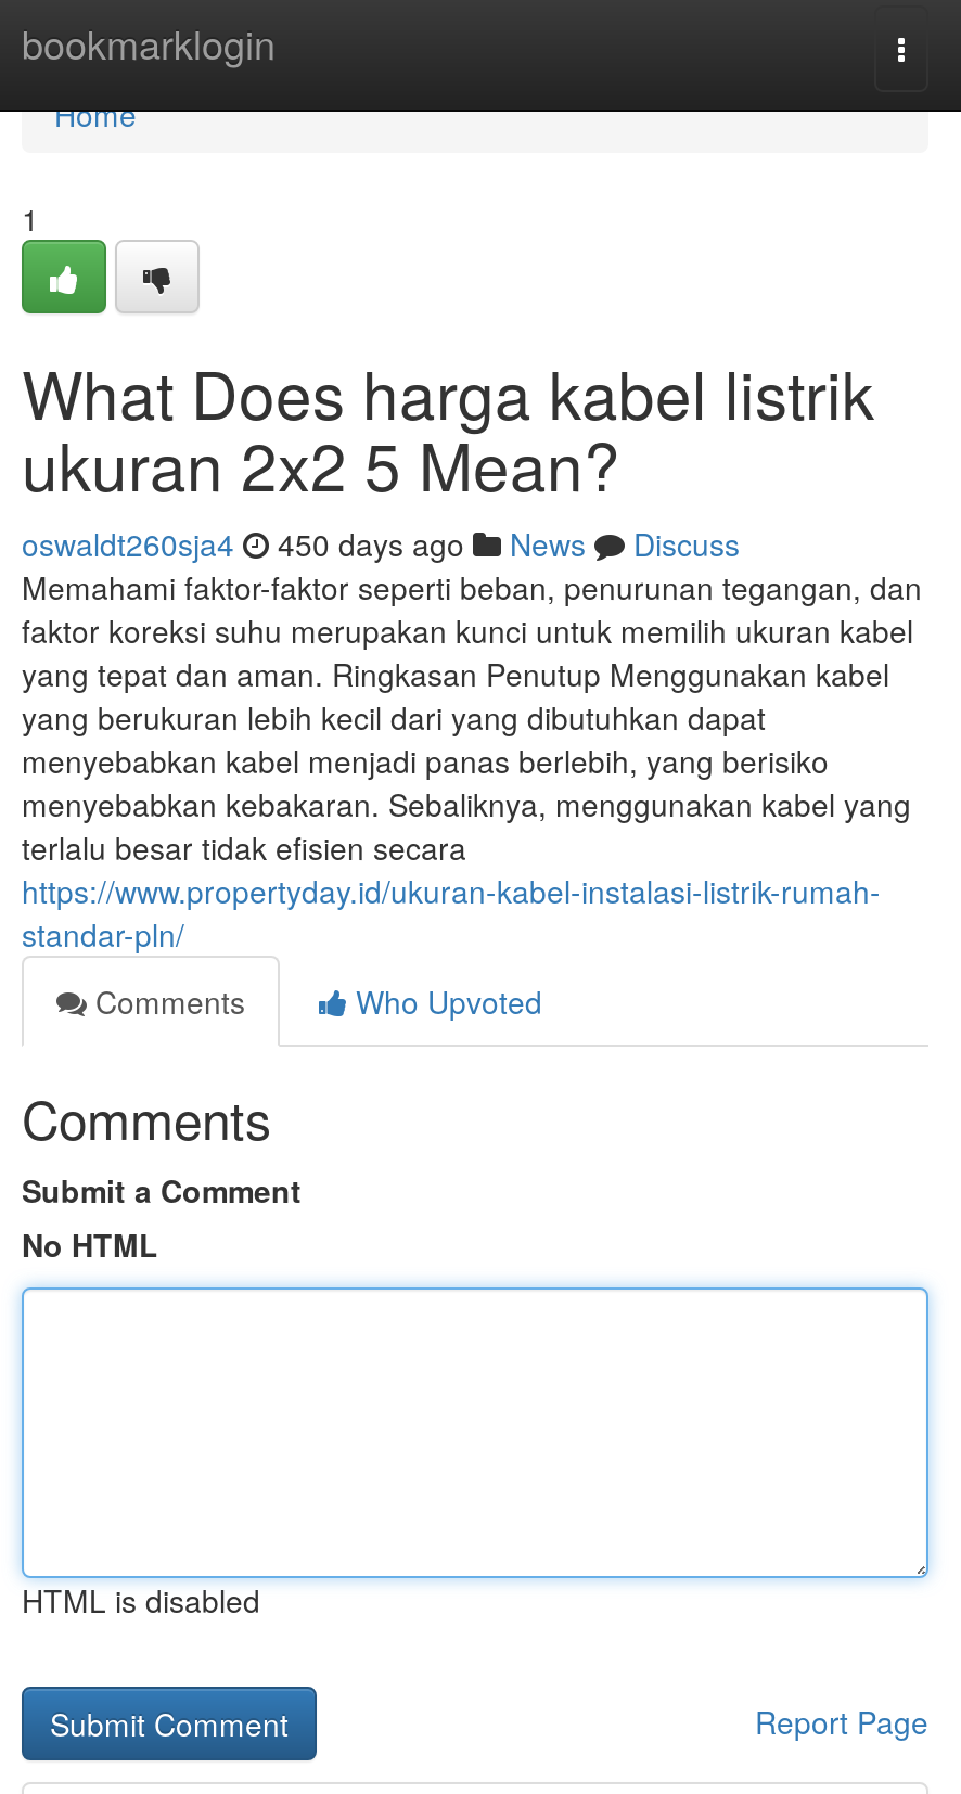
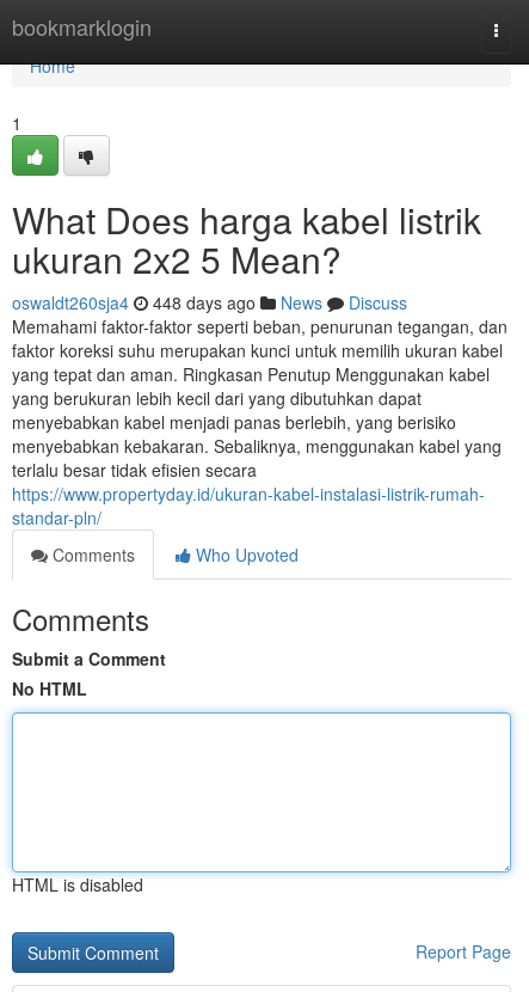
- oswaldt260sja4 450 days ago News Discuss
+ oswaldt260sja4 448 days ago News Discuss
